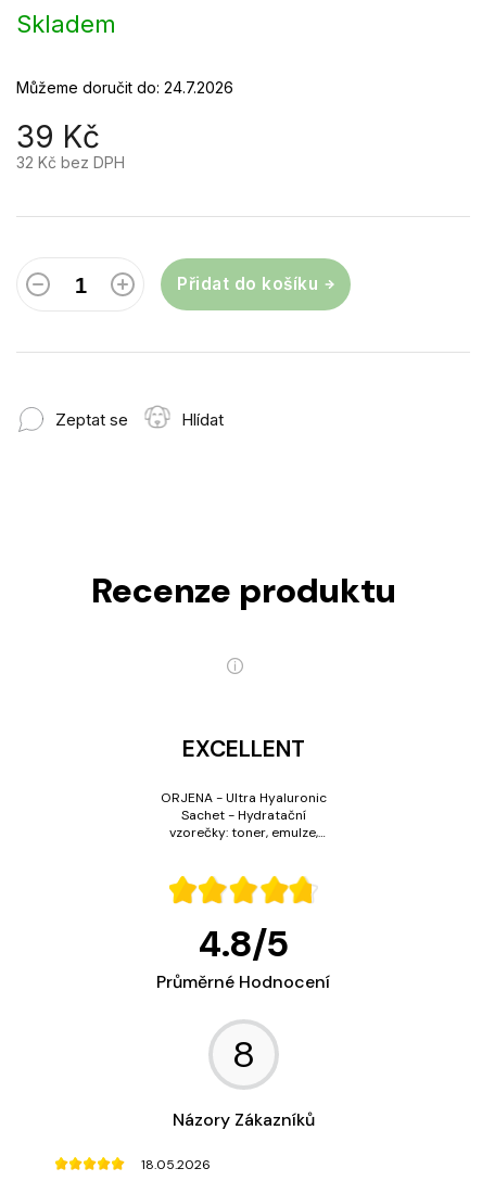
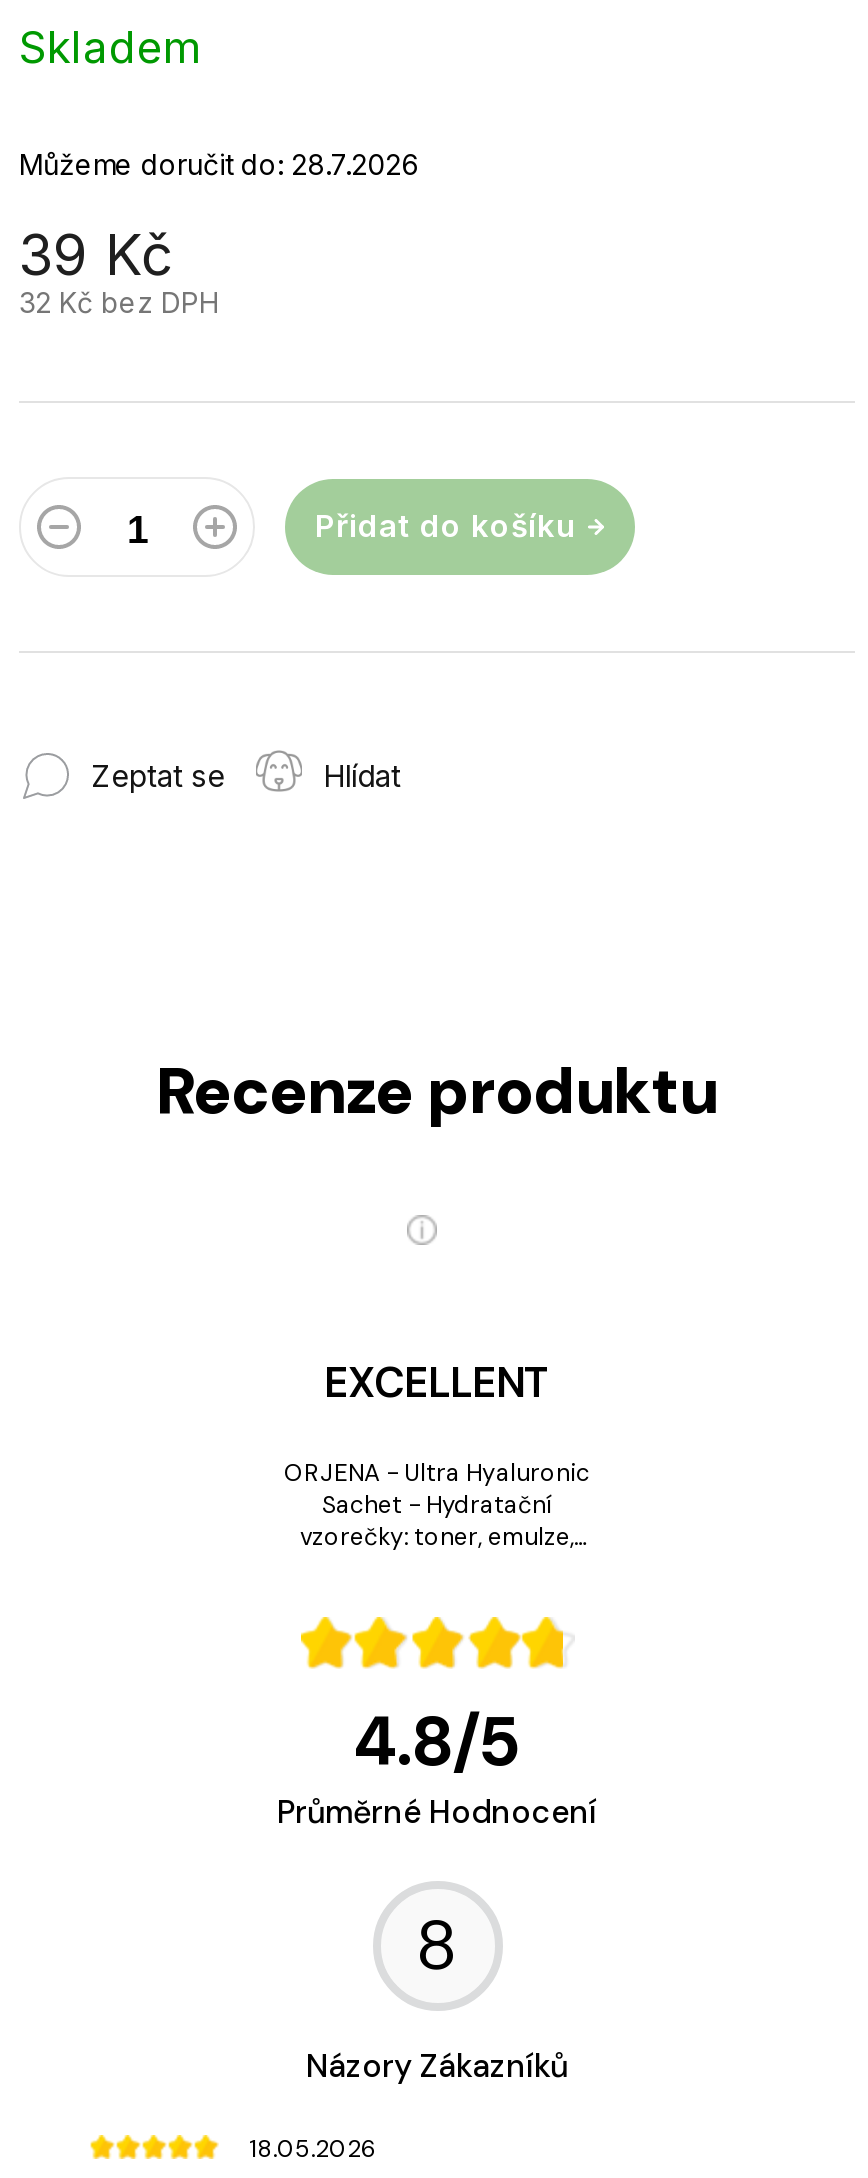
- Můžeme doručit do: 24.7.2026
+ Můžeme doručit do: 28.7.2026
